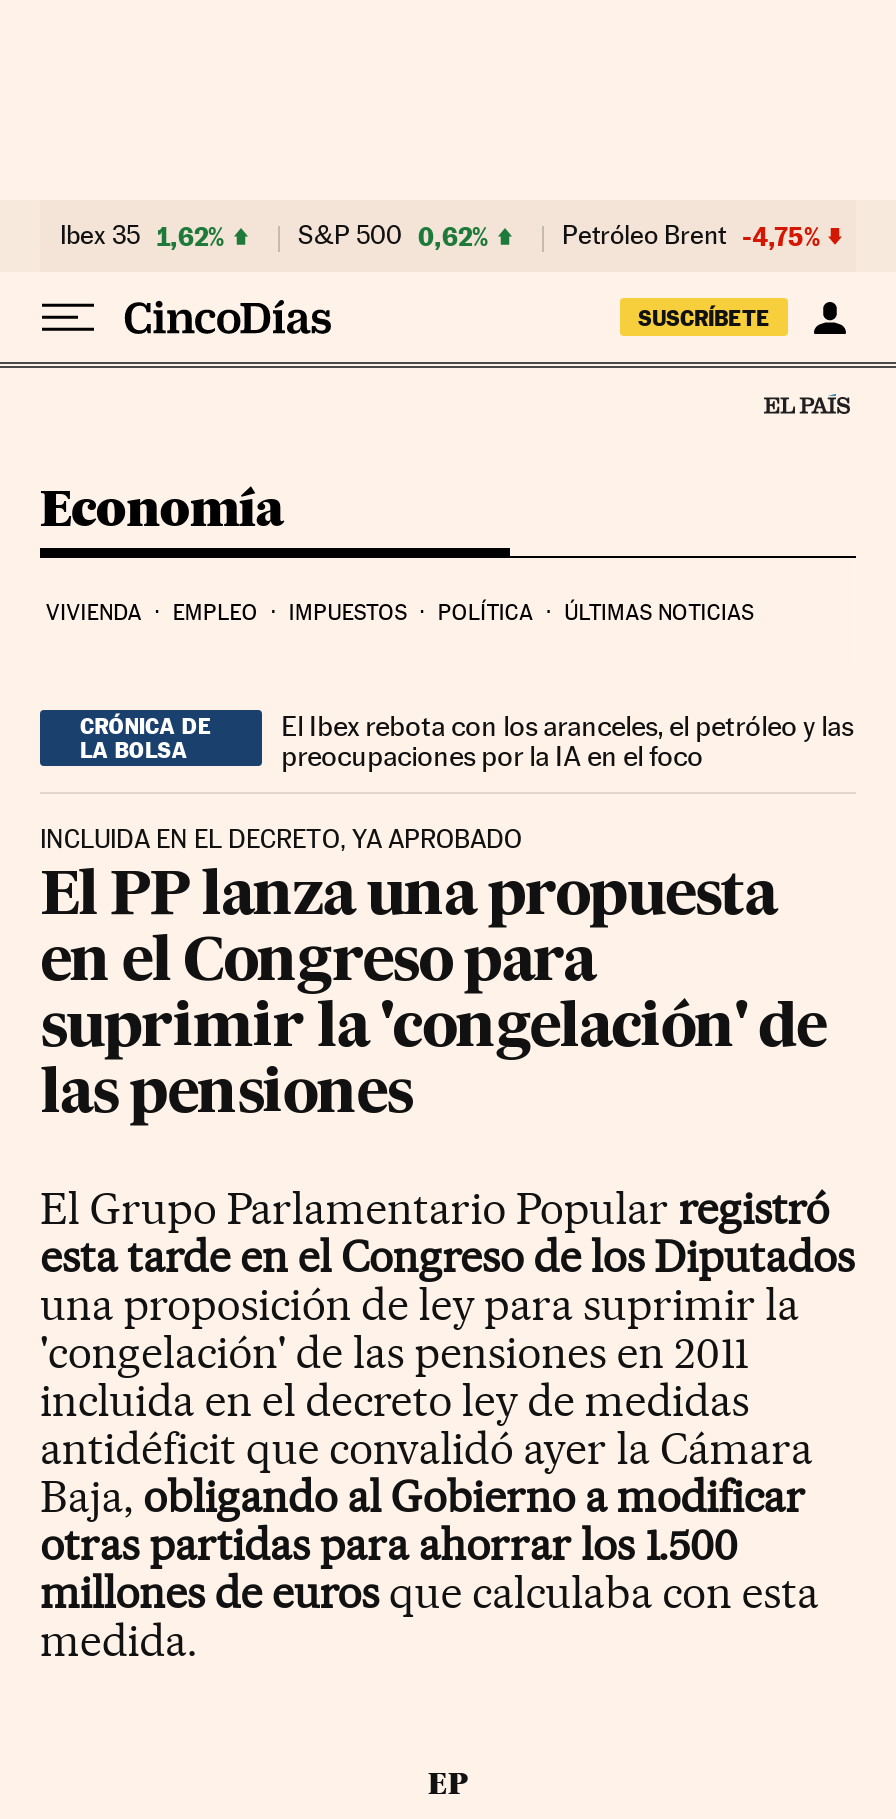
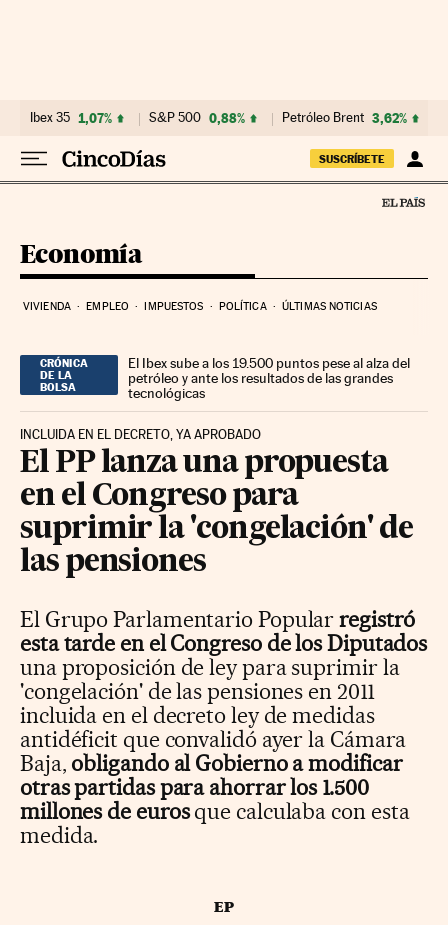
- Ibex 35 1,62%
+ Ibex 35 1,07%

- S&P 500 0,62%
+ S&P 500 0,88%

- Petróleo Brent -4,75%
+ Petróleo Brent 3,62%

- El Ibex rebota con los aranceles, el petróleo y las
- preocupaciones por la IA en el foco
+ El Ibex sube a los 19.500 puntos pese al alza del
+ petróleo y ante los resultados de las grandes
+ tecnológicas
